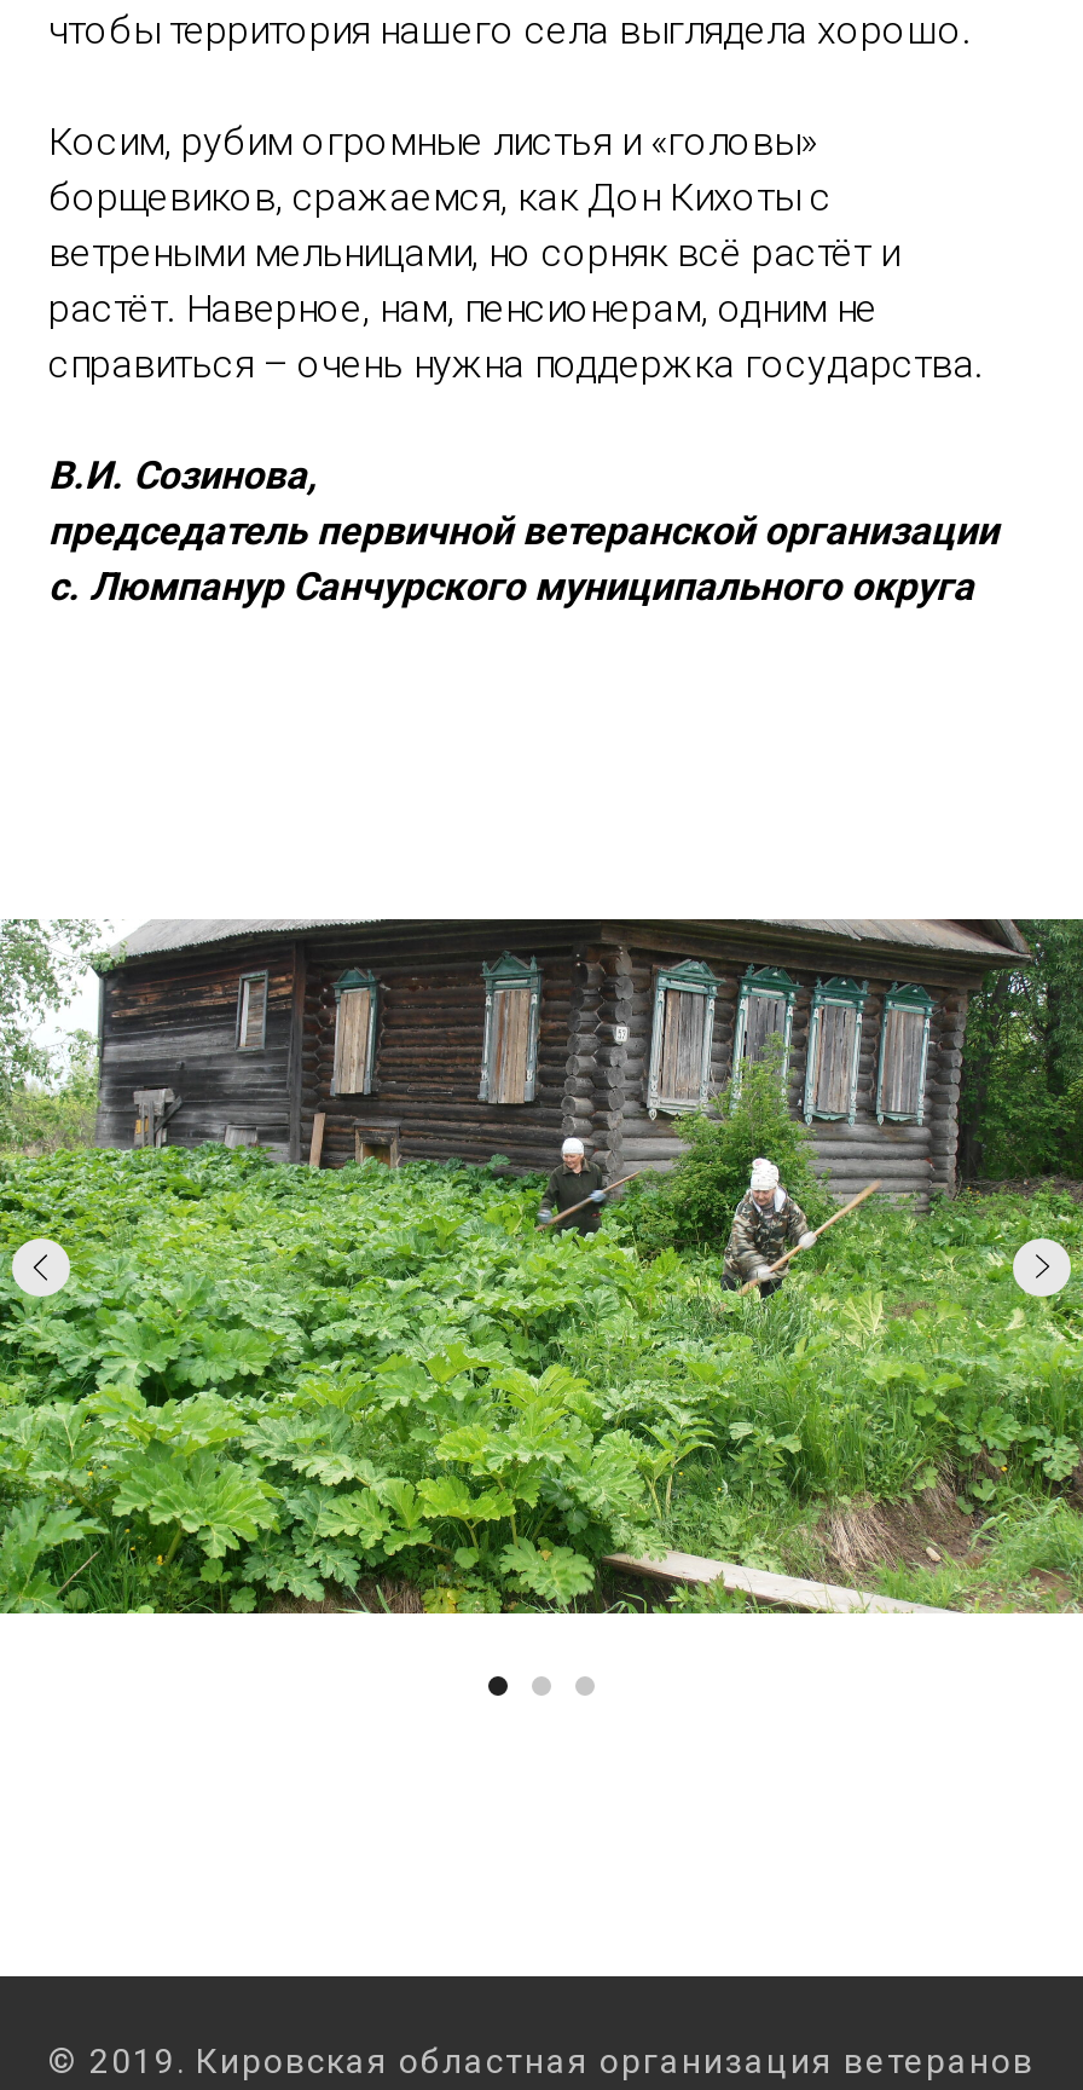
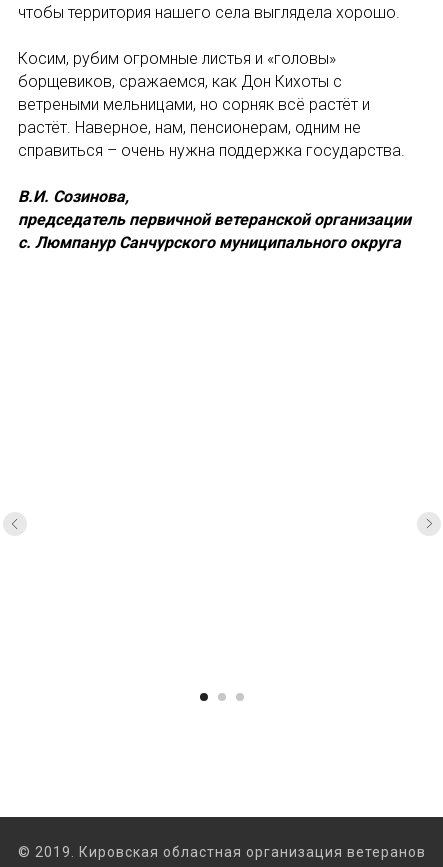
- [image]
